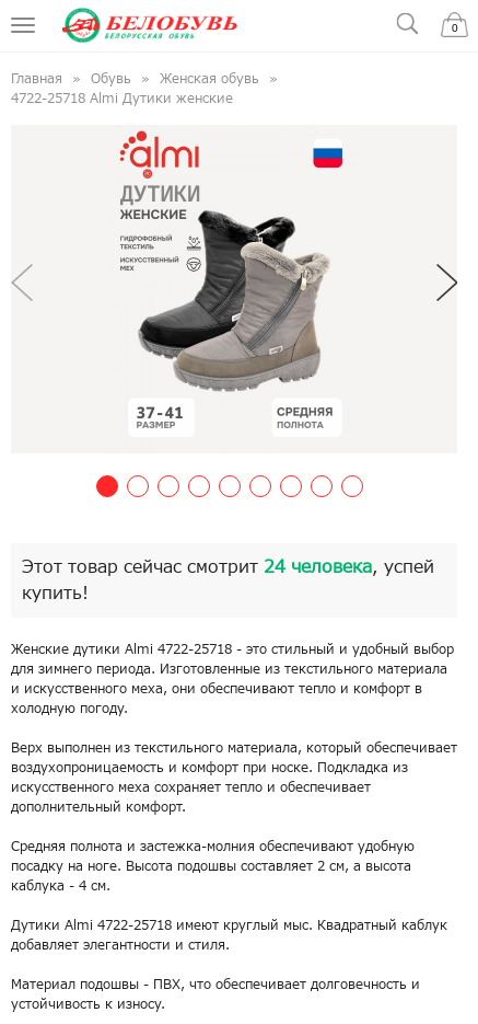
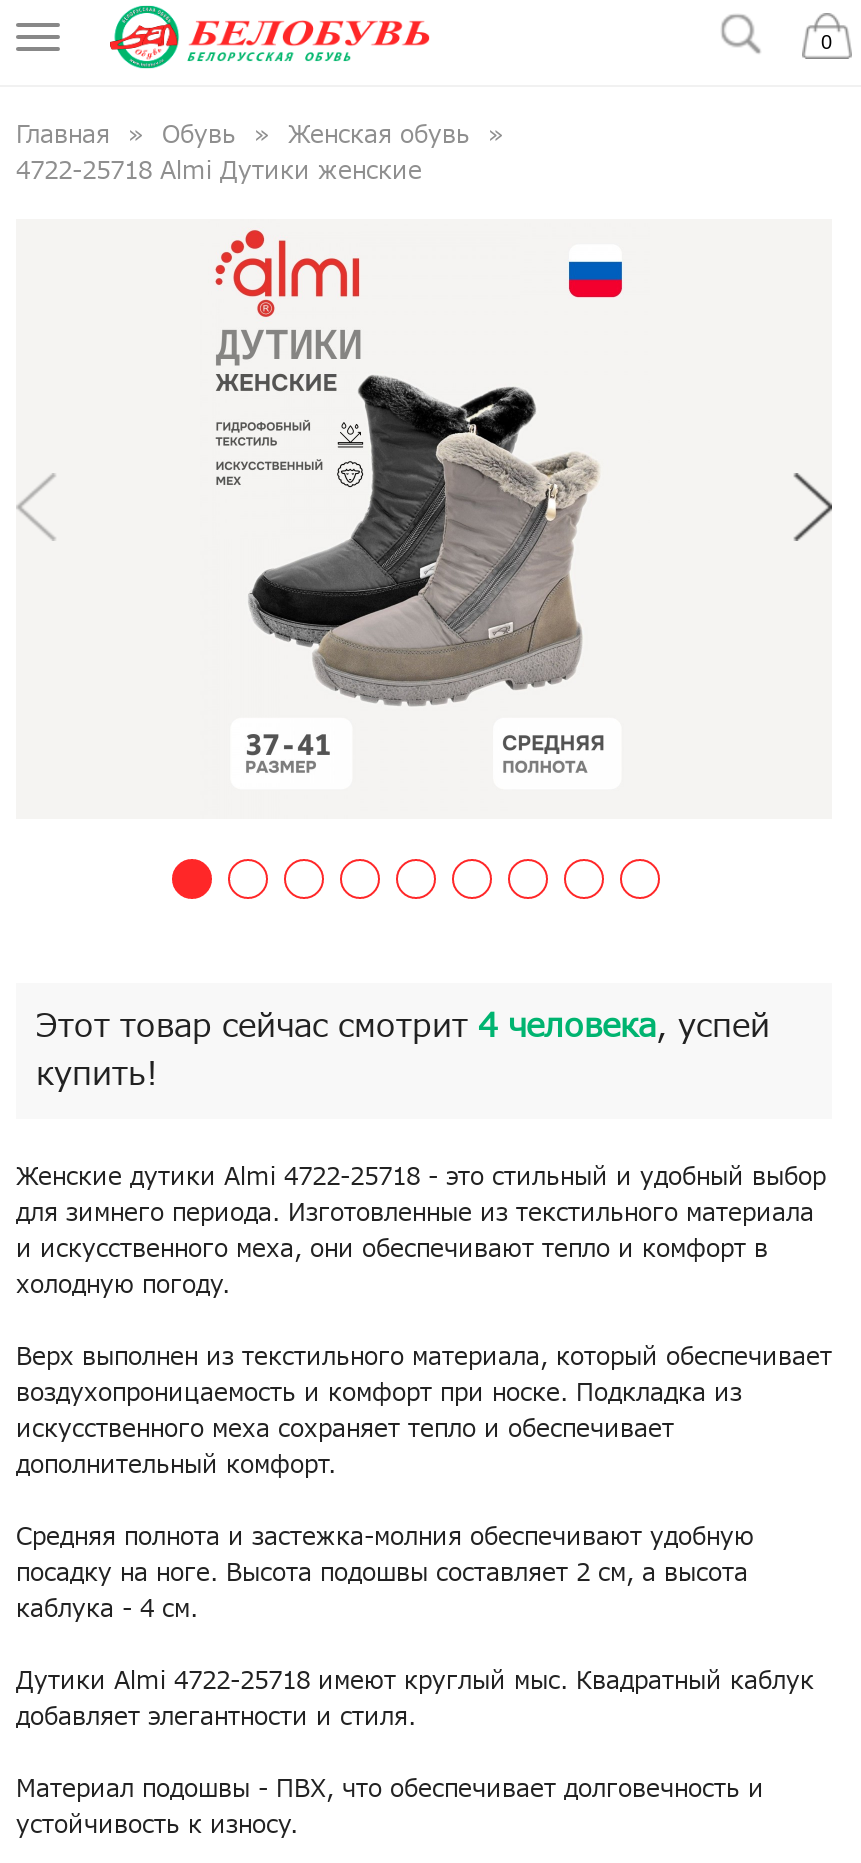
- Этот товар сейчас смотрит 24 человека, успей
+ Этот товар сейчас смотрит 4 человека, успей
